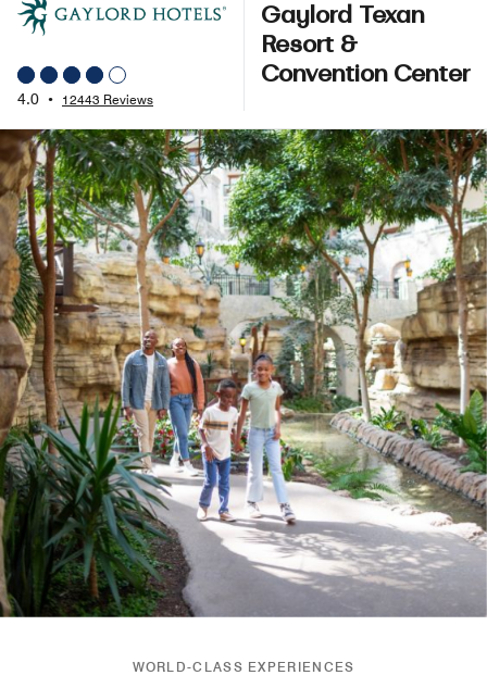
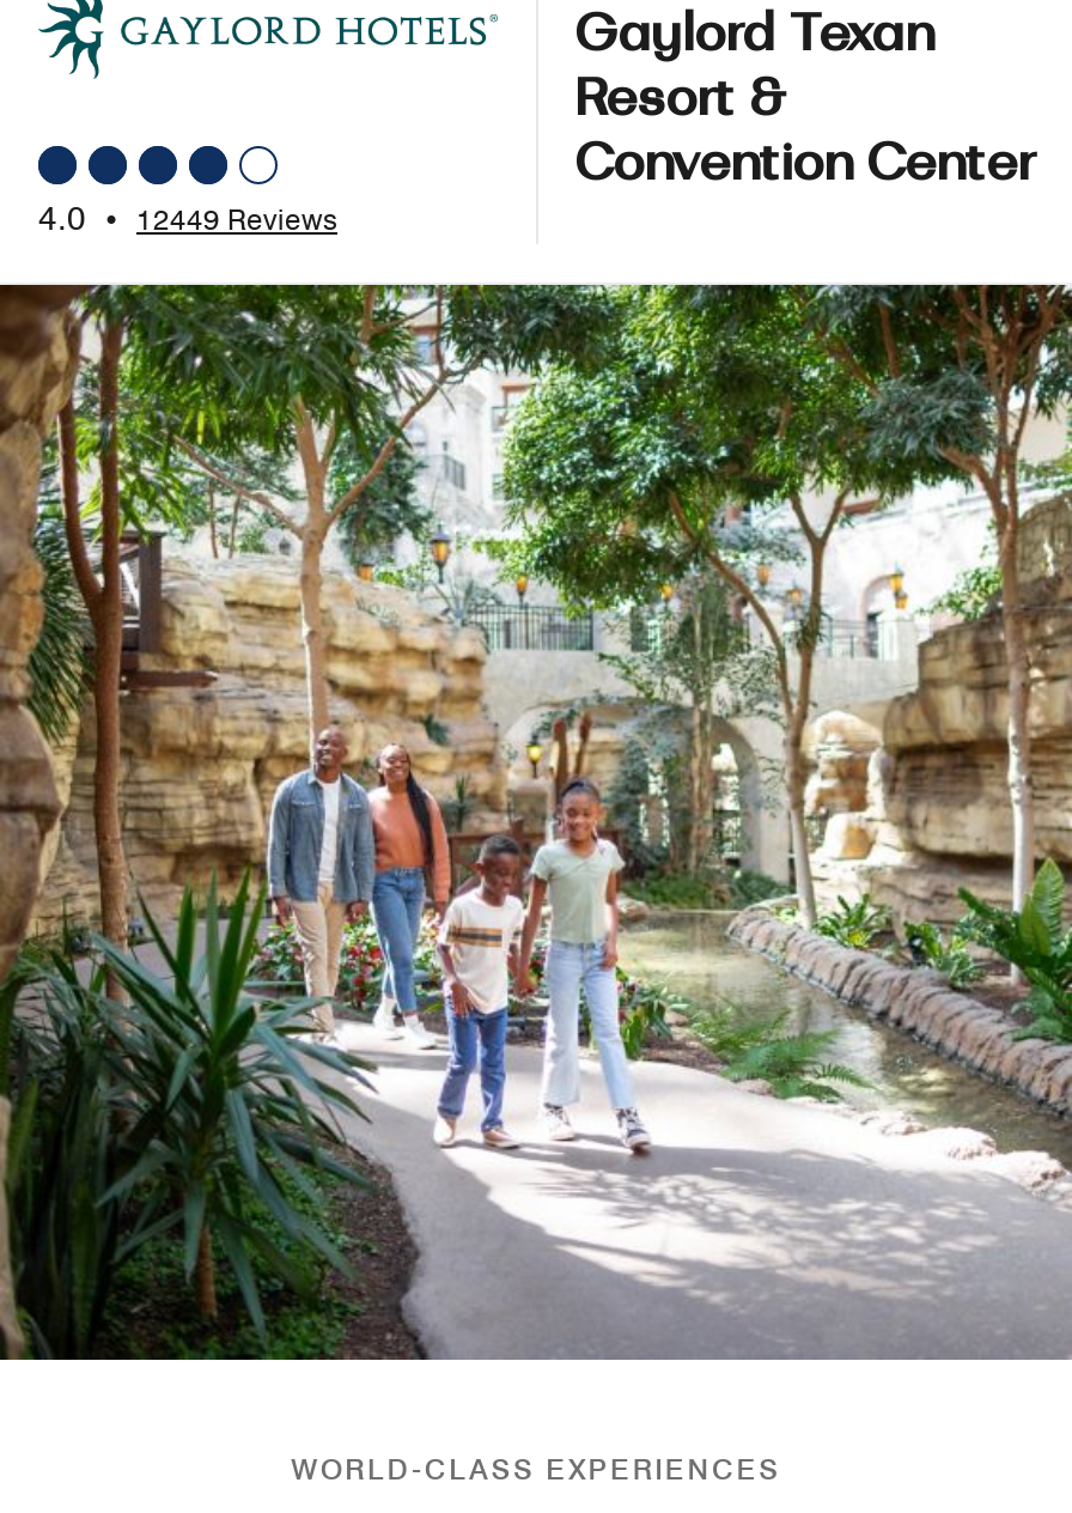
- 4.0 • 12443 Reviews
+ 4.0 • 12449 Reviews
